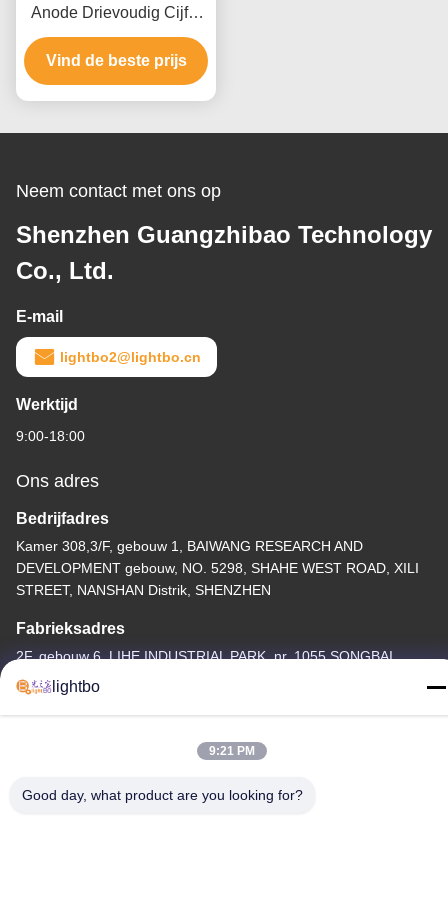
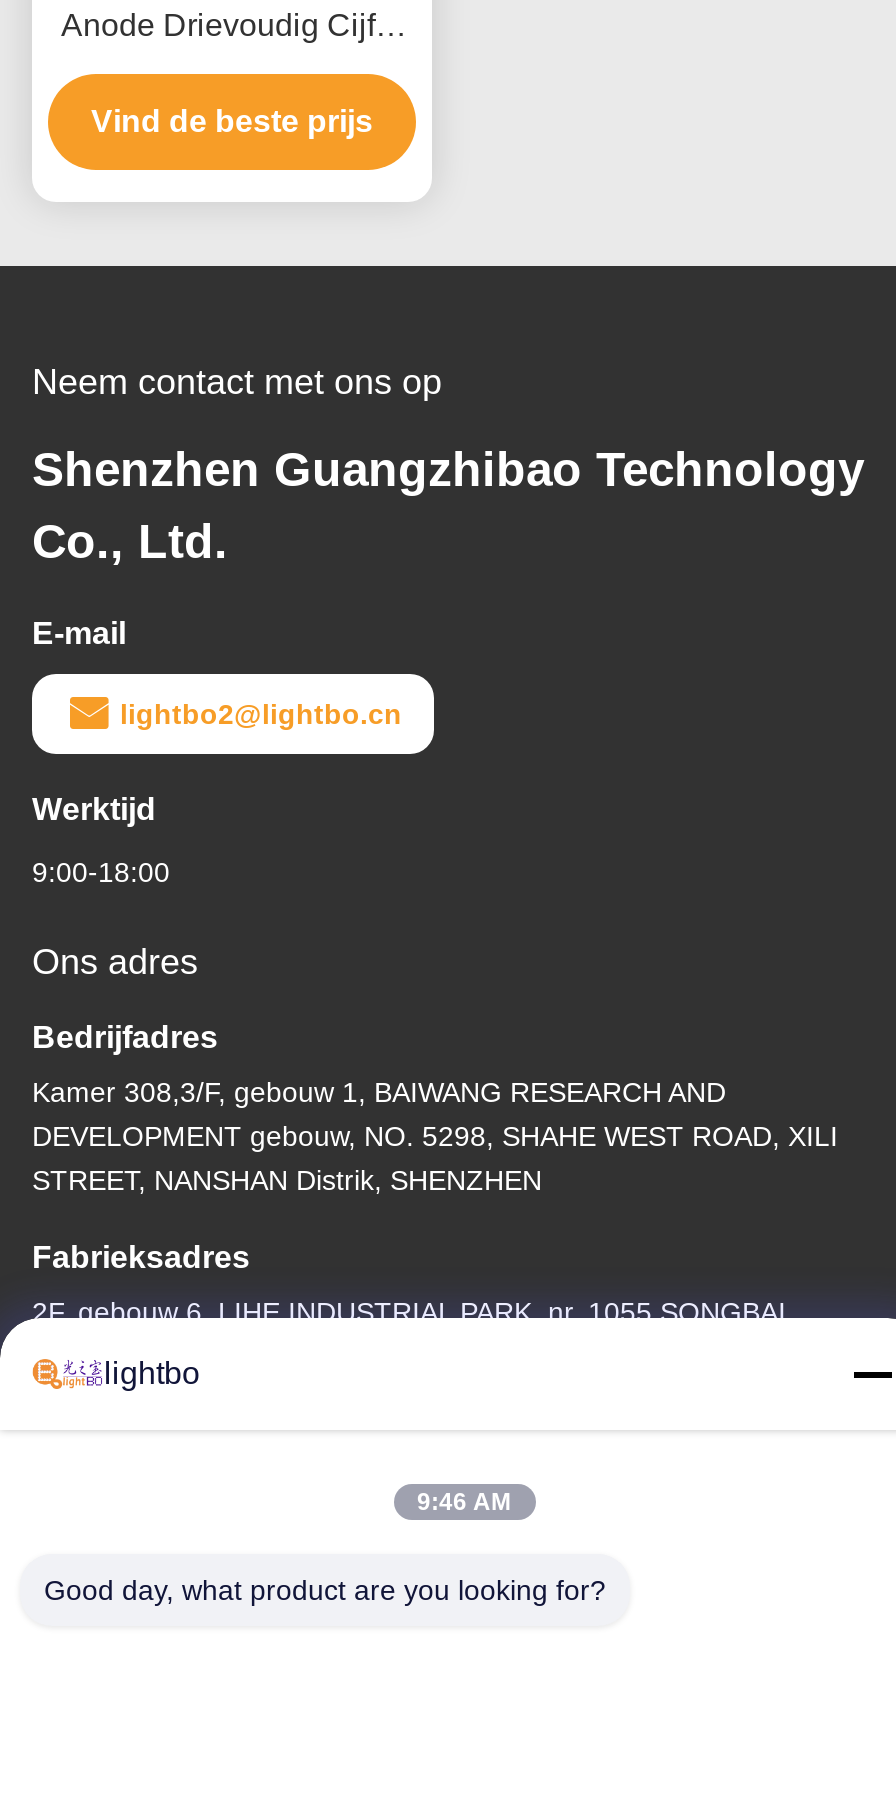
- 9:21 PM
+ 9:46 AM
